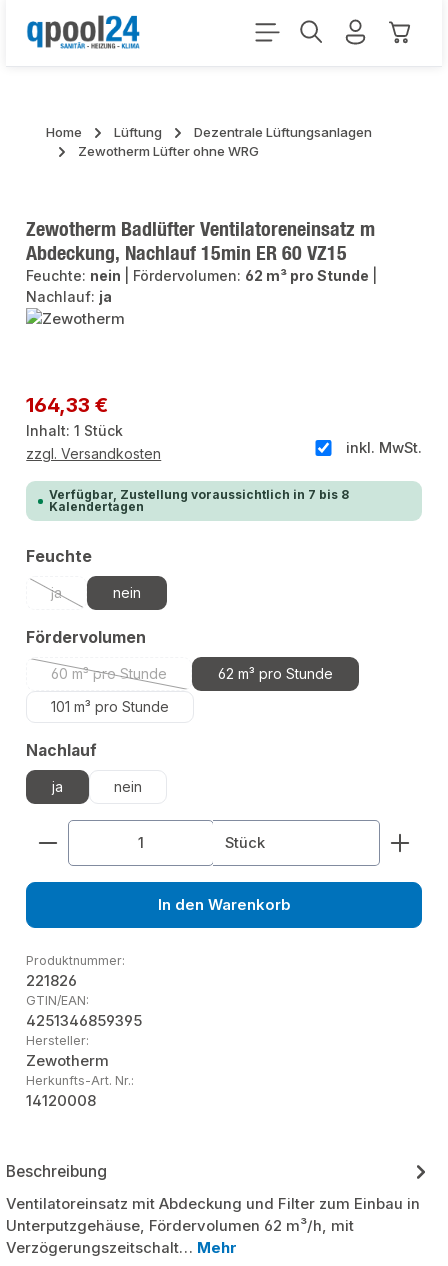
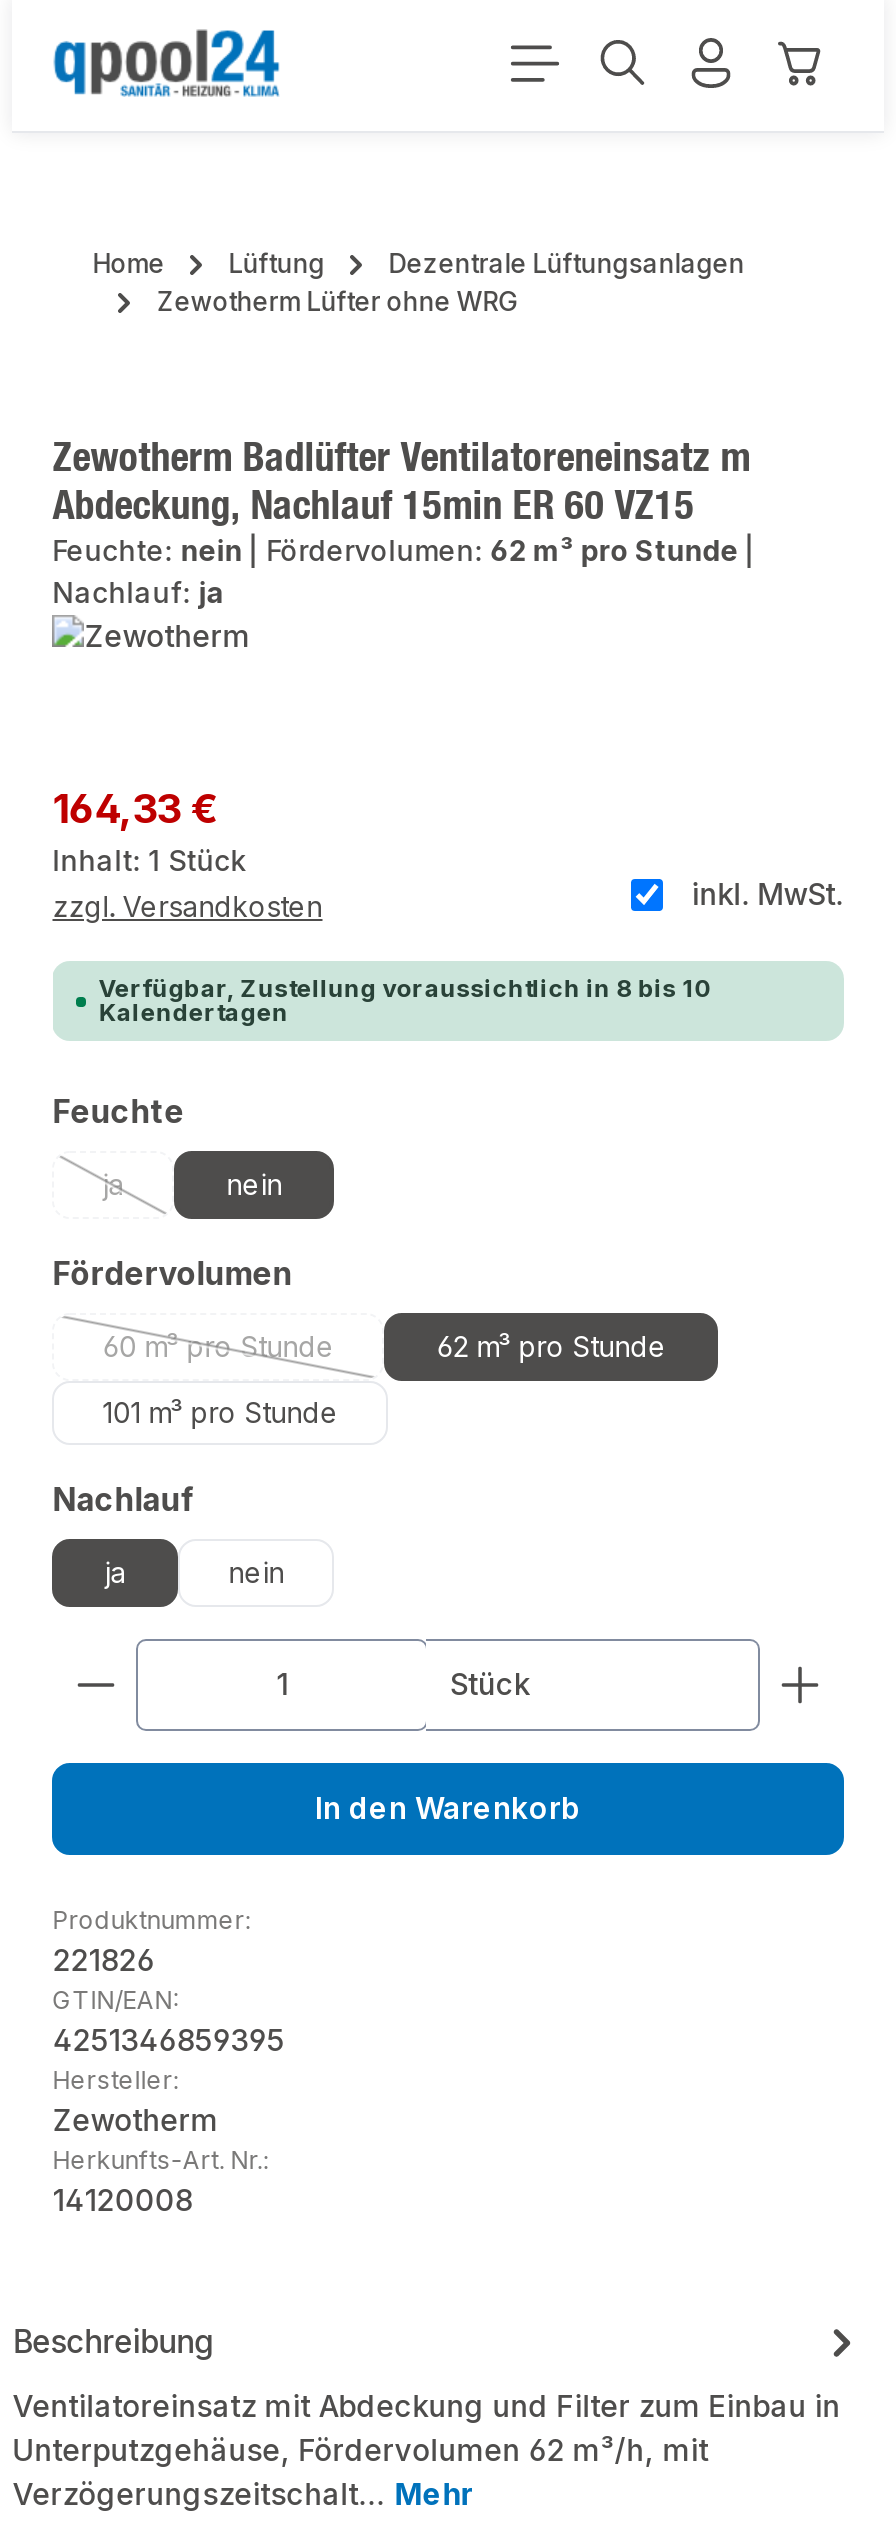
- Verfügbar, Zustellung voraussichtlich in 7 bis 8
+ Verfügbar, Zustellung voraussichtlich in 8 bis 10
